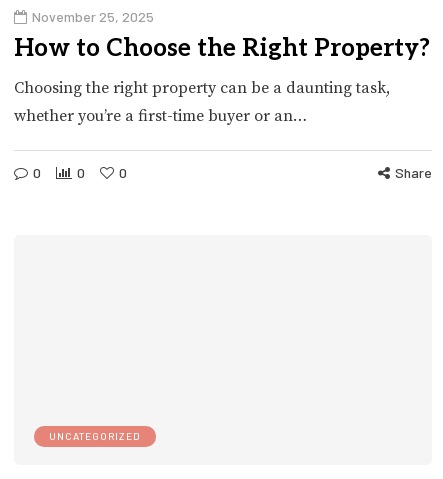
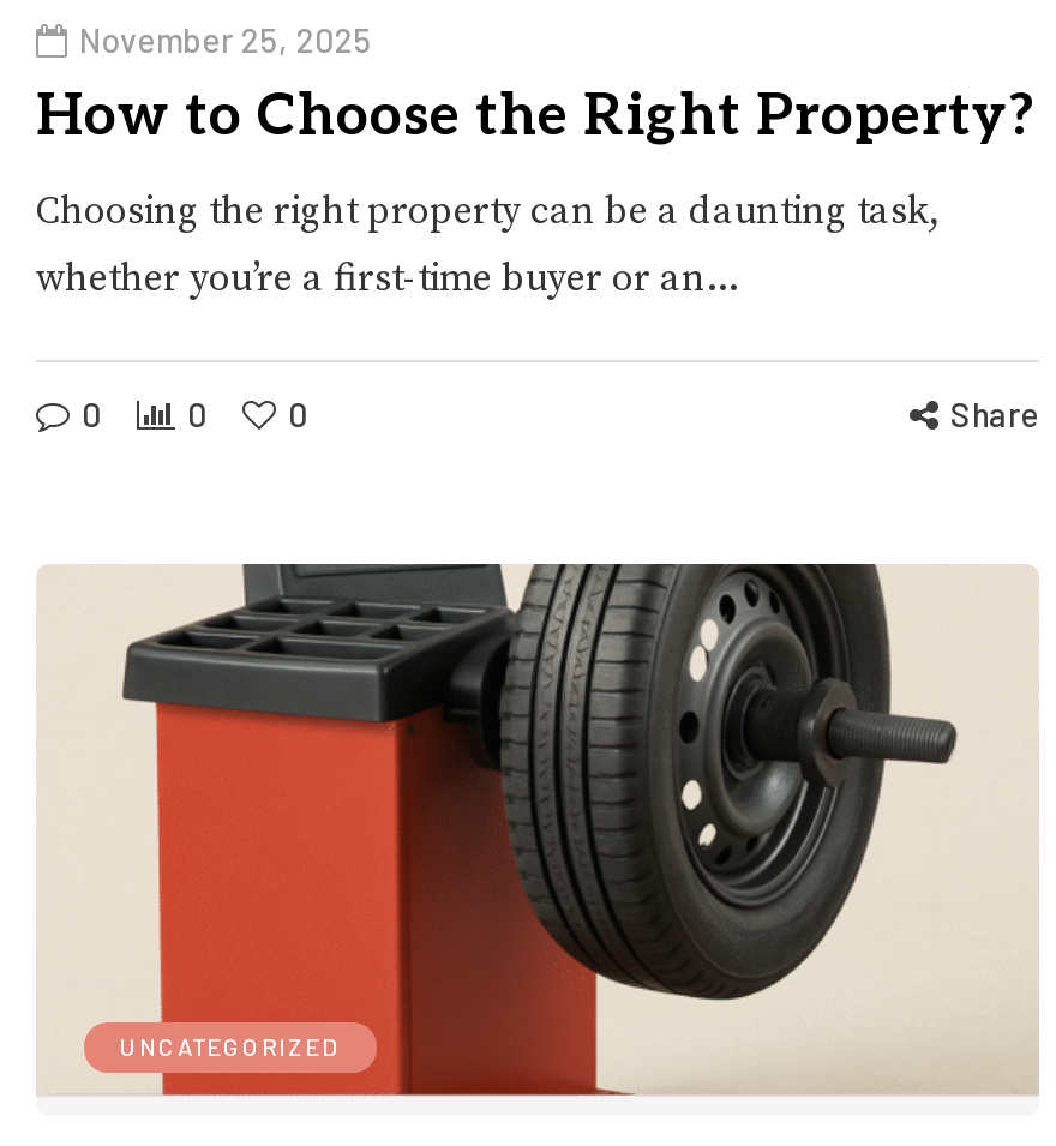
+ [image]
